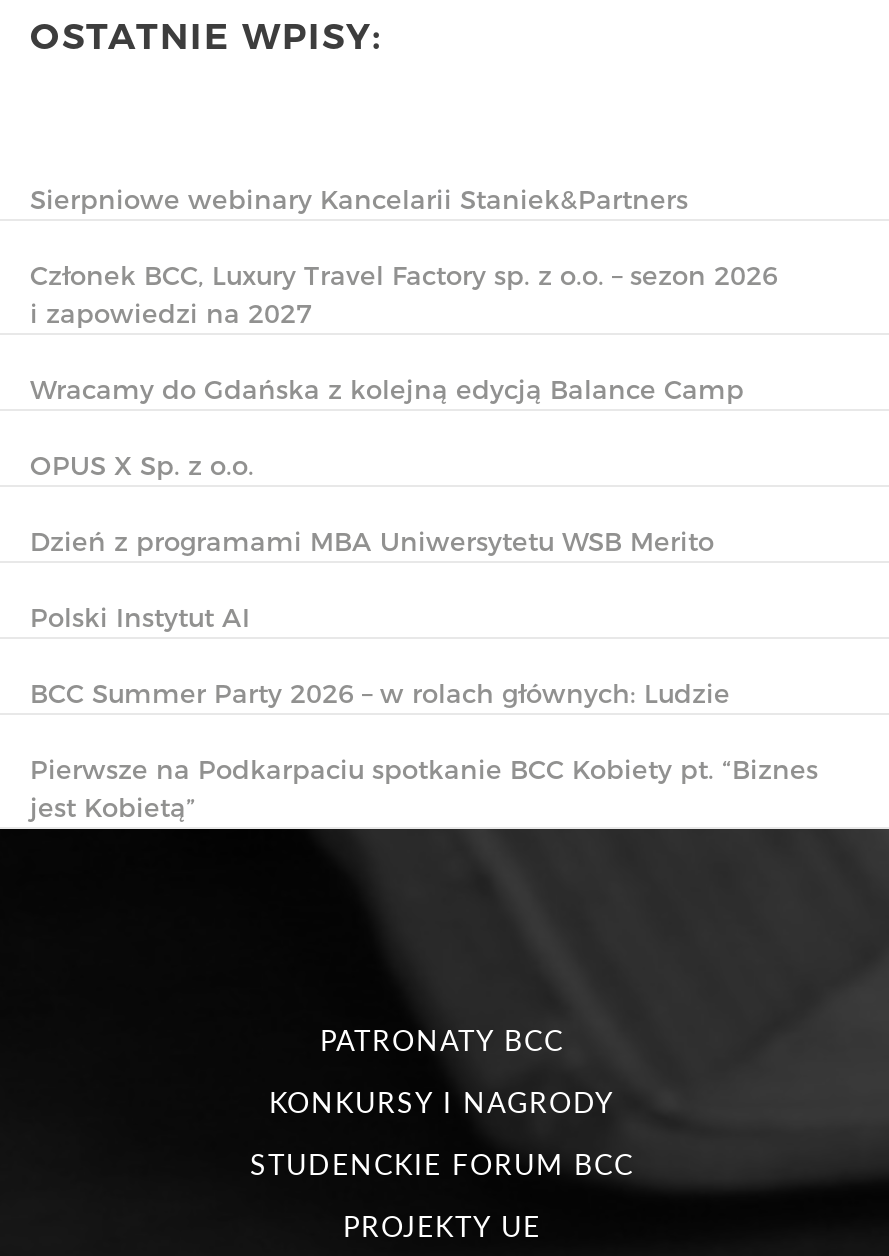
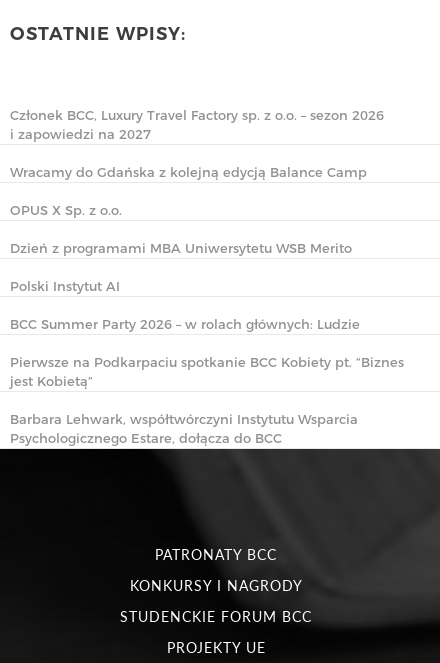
- Sierpniowe webinary Kancelarii Staniek&Partners

moved up: Członek BCC, Luxury Travel Factory sp. z o.o. – sezon 2026 | i zapowiedzi na 2027 | Wracamy do Gdańska z kolejną edycją Balance Camp | ... | Pierwsze na Podkarpaciu spotkanie BCC Kobiety pt. “Biznes | jest Kobietą”

+ Barbara Lehwark, współtwórczyni Instytutu Wsparcia
+ Psychologicznego Estare, dołącza do BCC
